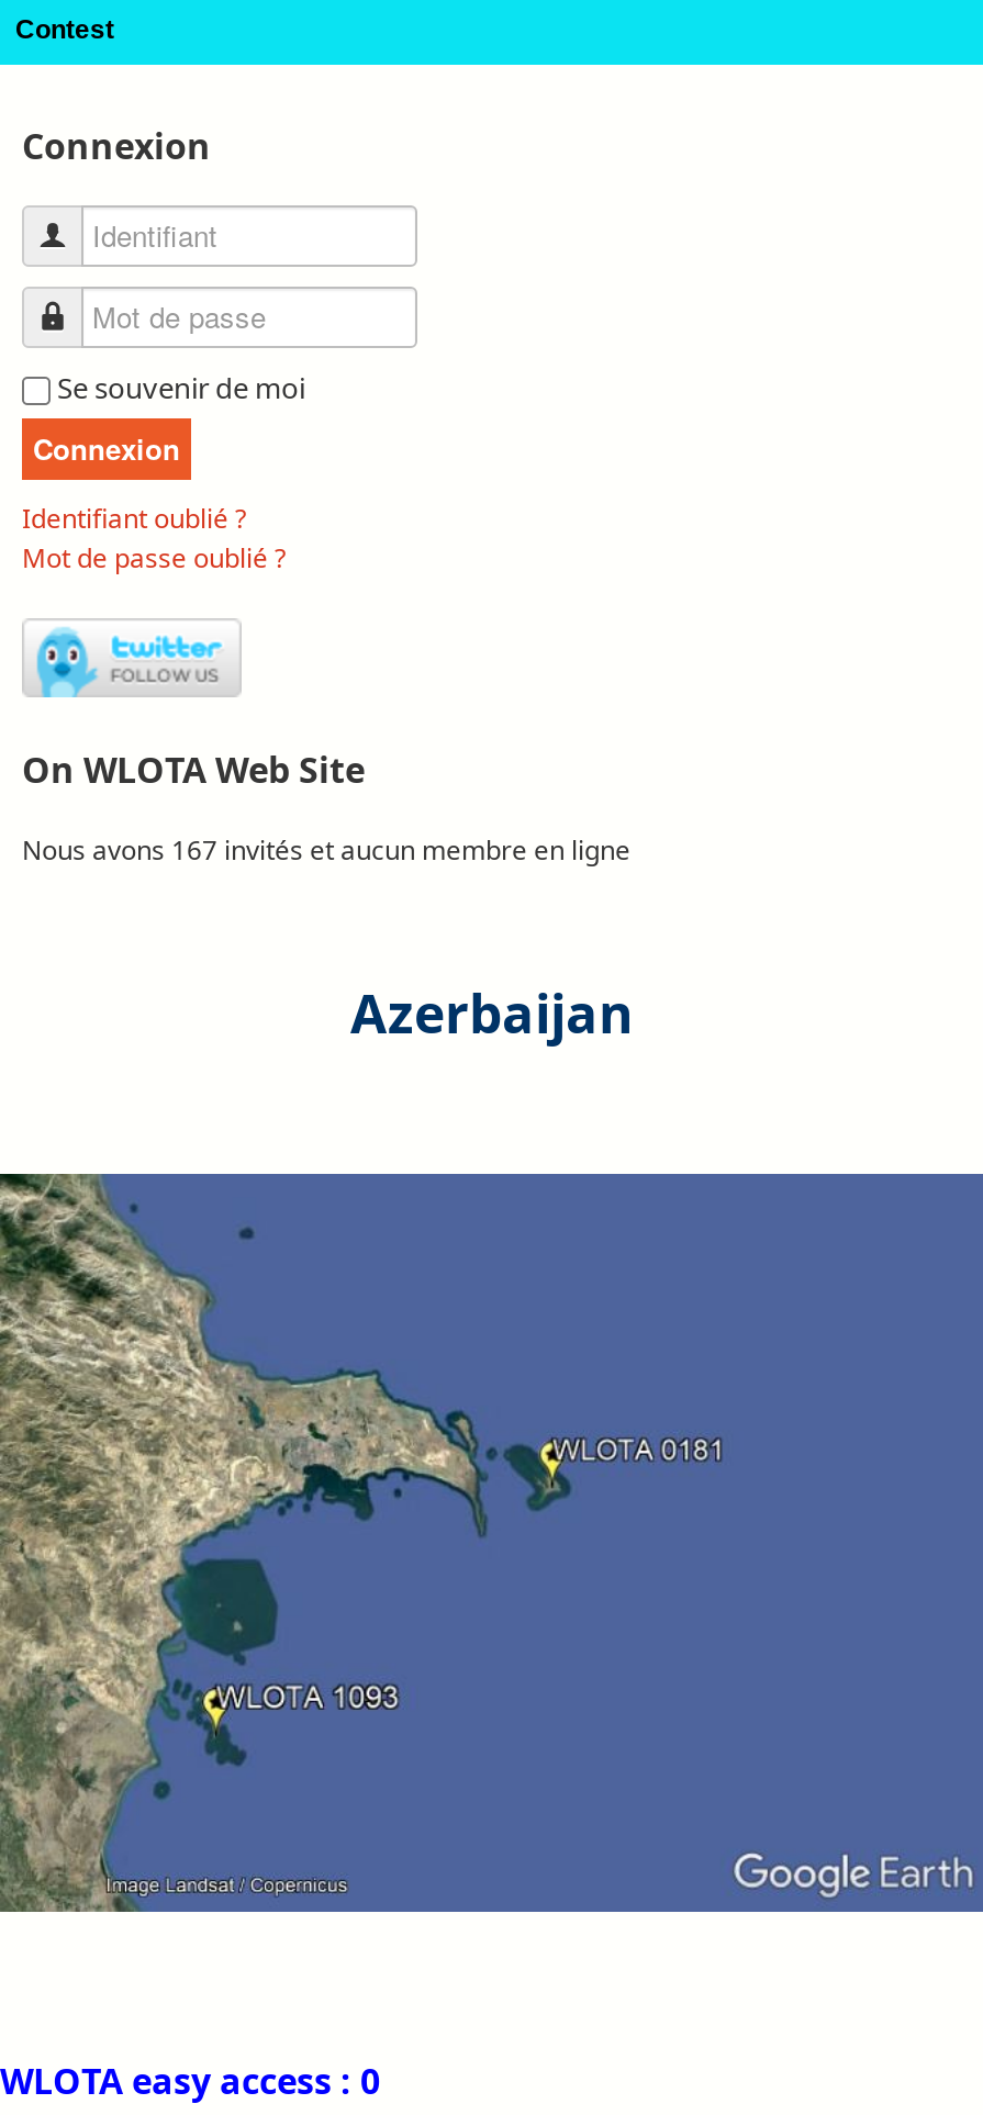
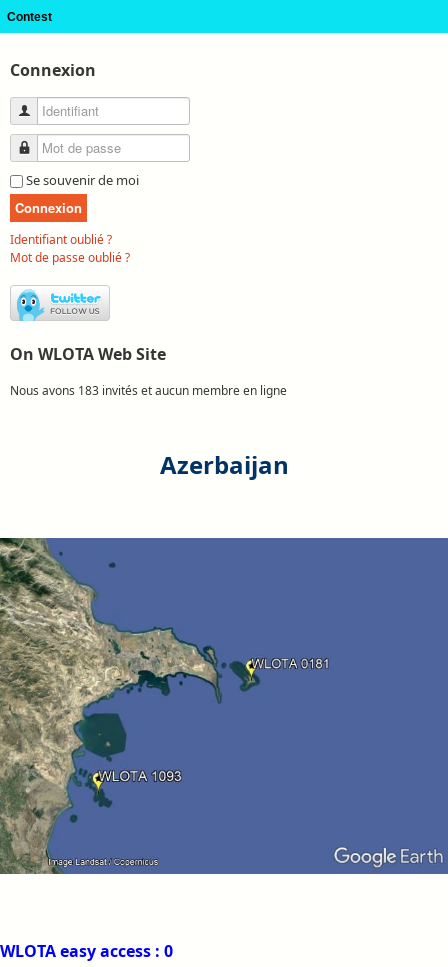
- Nous avons 167 invités et aucun membre en ligne
+ Nous avons 183 invités et aucun membre en ligne
